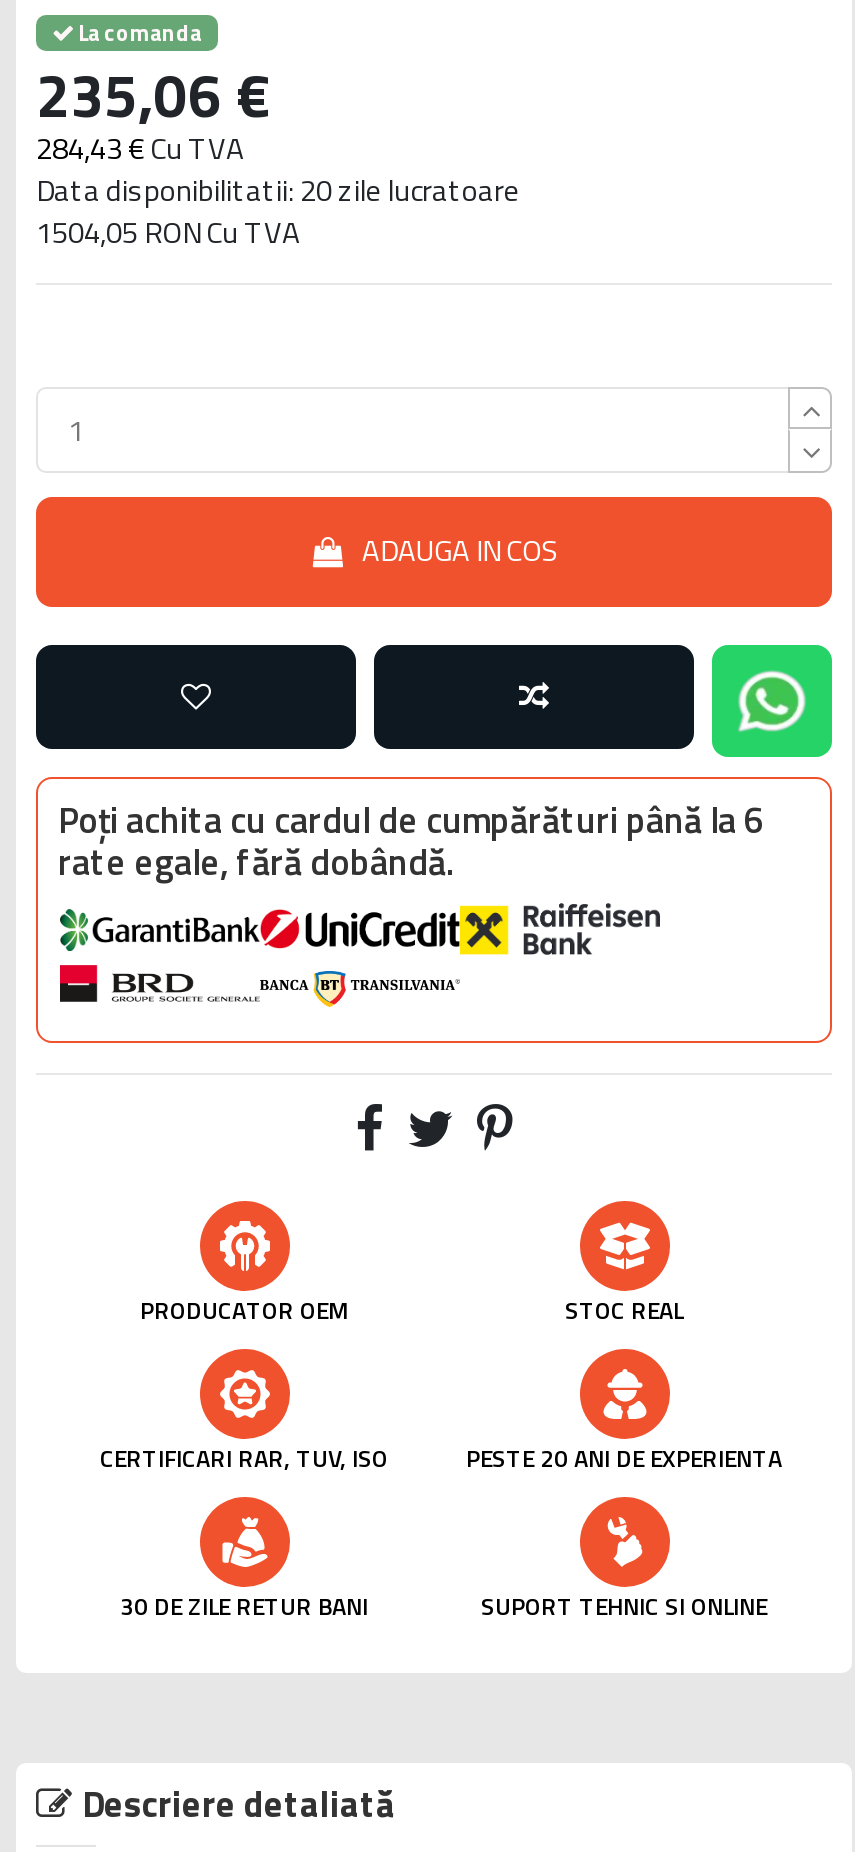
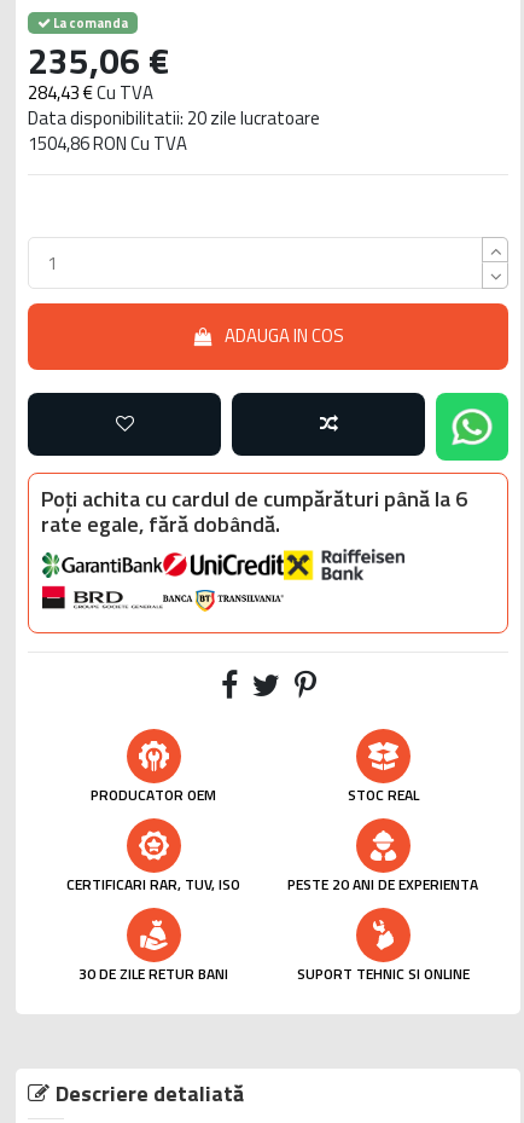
- 1504,05 RON Cu TVA
+ 1504,86 RON Cu TVA
